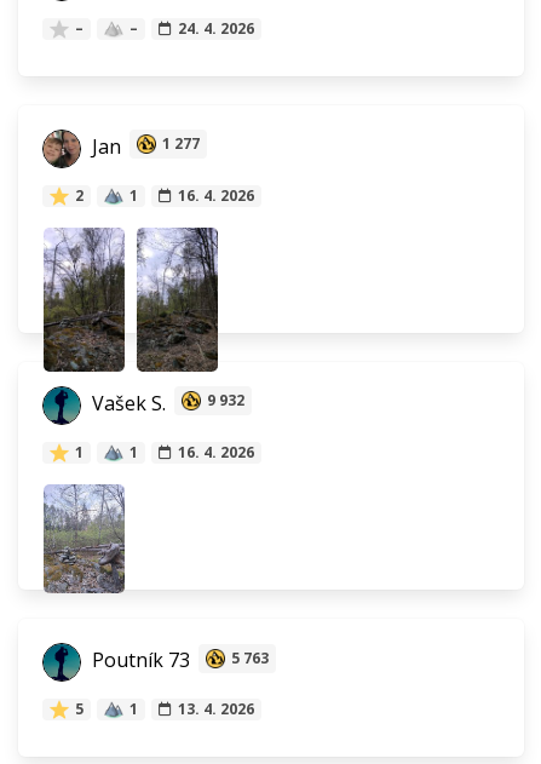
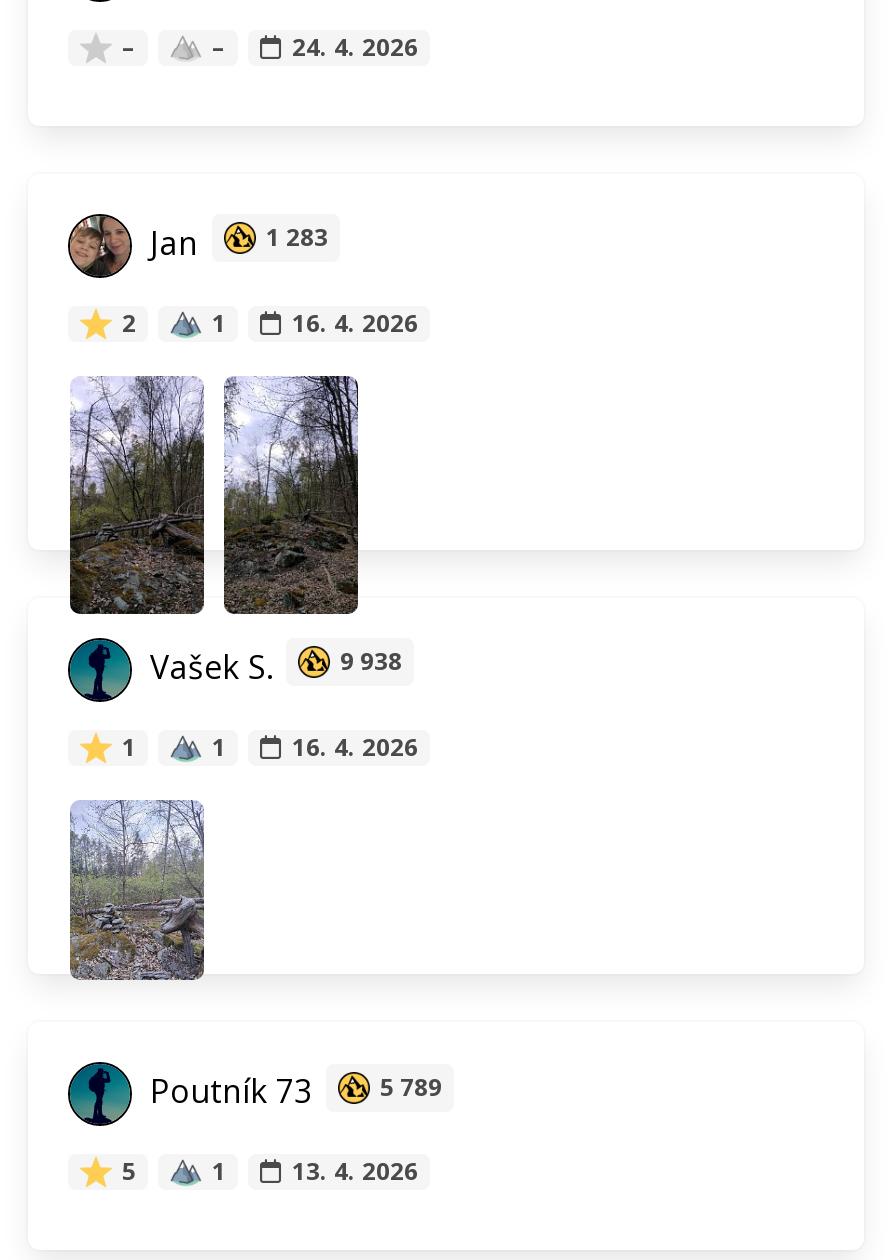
- Jan 1 277
+ Jan 1 283

- Vašek S. 9 932
+ Vašek S. 9 938

- Poutník 73 5 763
+ Poutník 73 5 789
